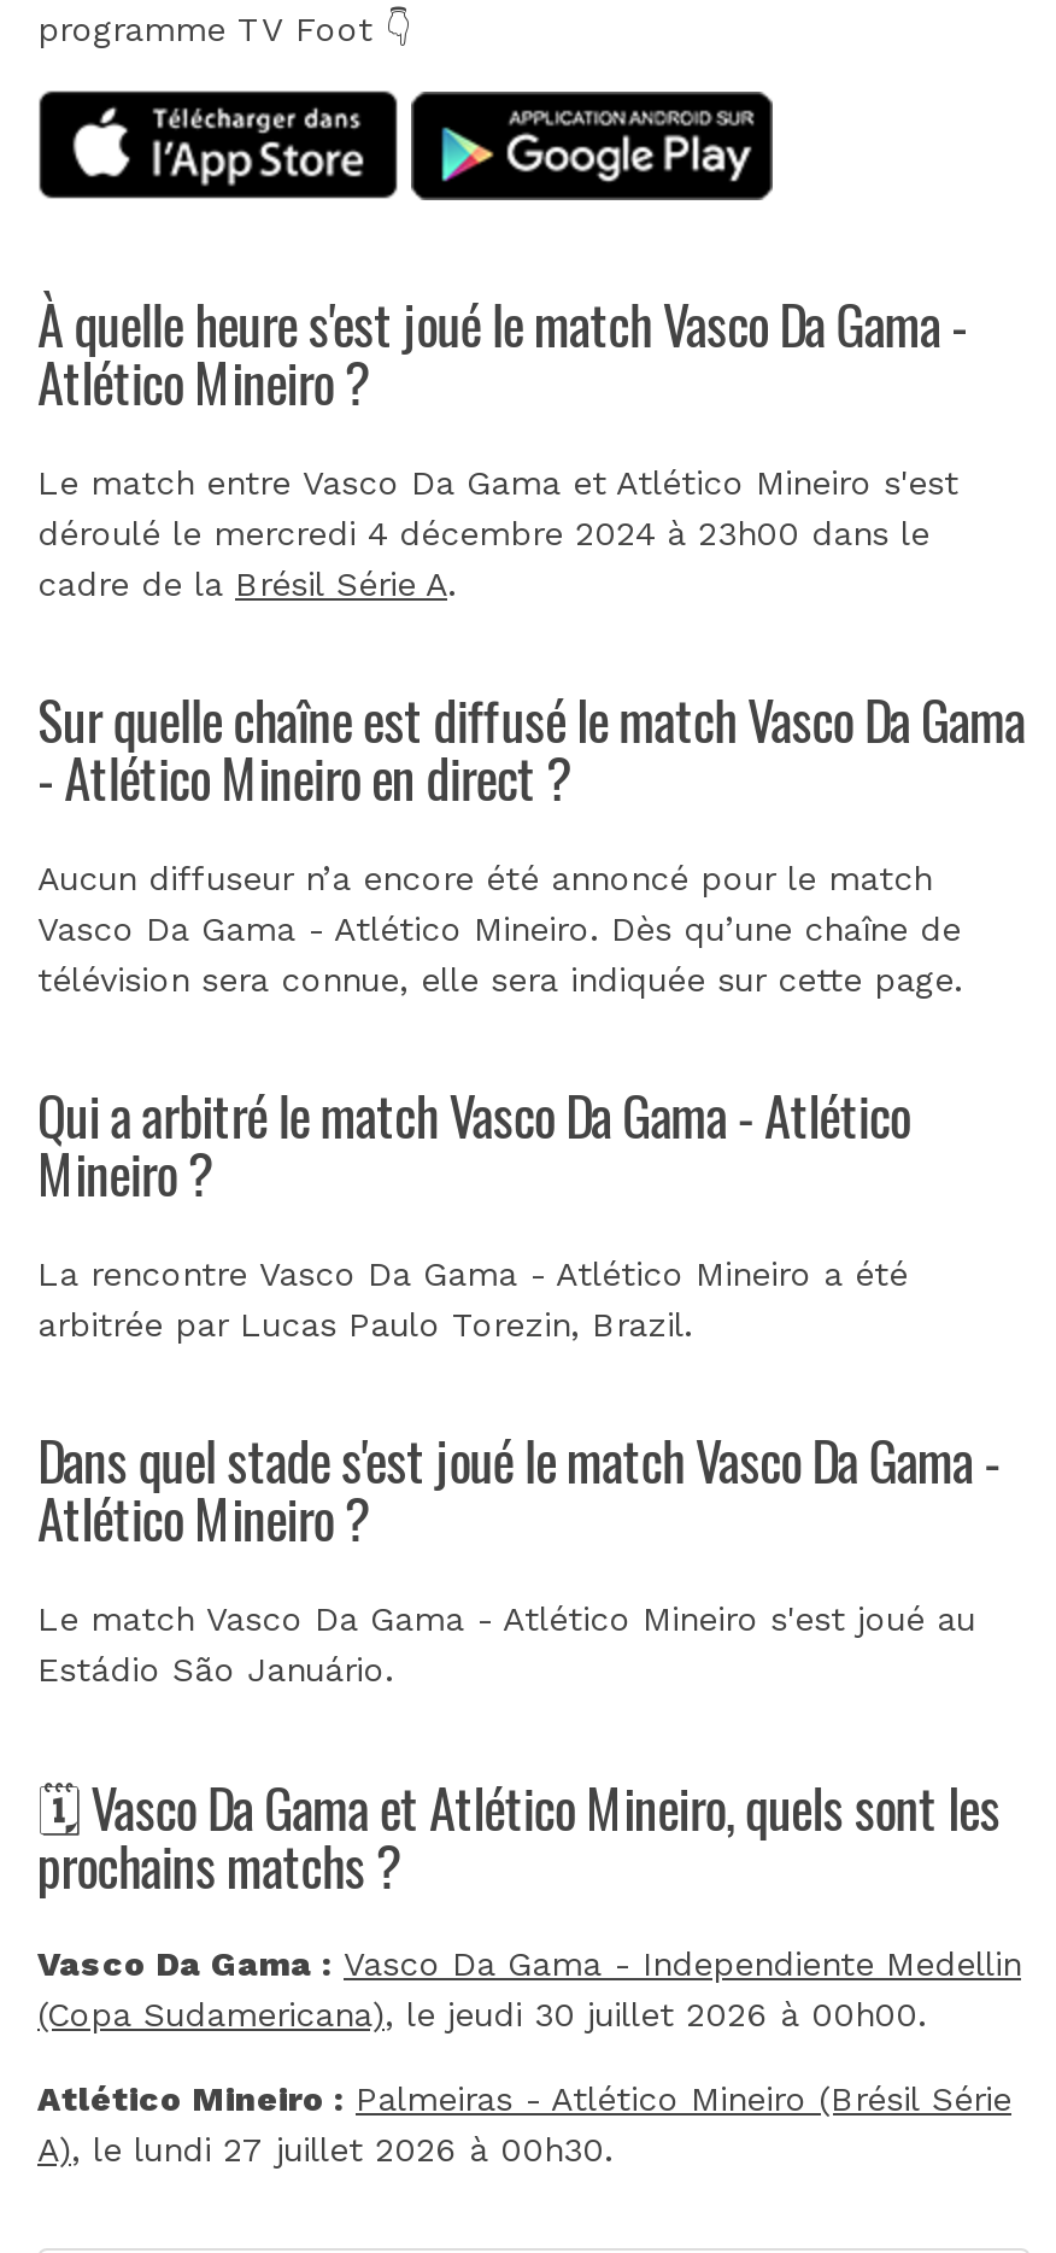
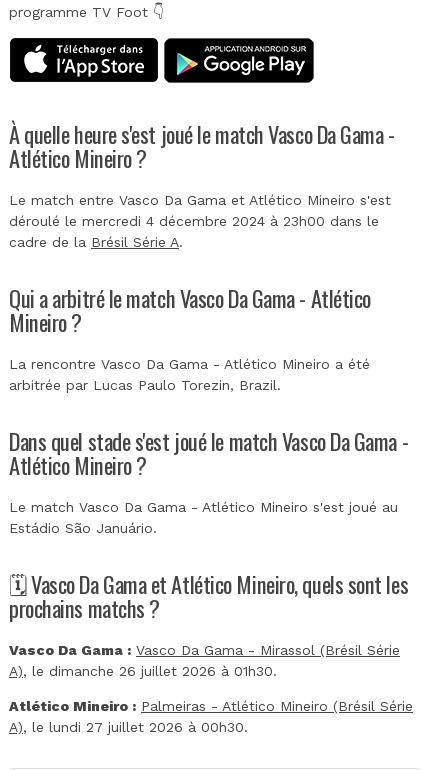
- Sur quelle chaîne est diffusé le match Vasco Da Gama
- - Atlético Mineiro en direct ?
- Aucun diffuseur n’a encore été annoncé pour le match
- Vasco Da Gama - Atlético Mineiro. Dès qu’une chaîne de
- télévision sera connue, elle sera indiquée sur cette page.

- Vasco Da Gama : Vasco Da Gama - Independiente Medellin
- (Copa Sudamericana), le jeudi 30 juillet 2026 à 00h00.
+ Vasco Da Gama : Vasco Da Gama - Mirassol (Brésil Série
+ A), le dimanche 26 juillet 2026 à 01h30.
